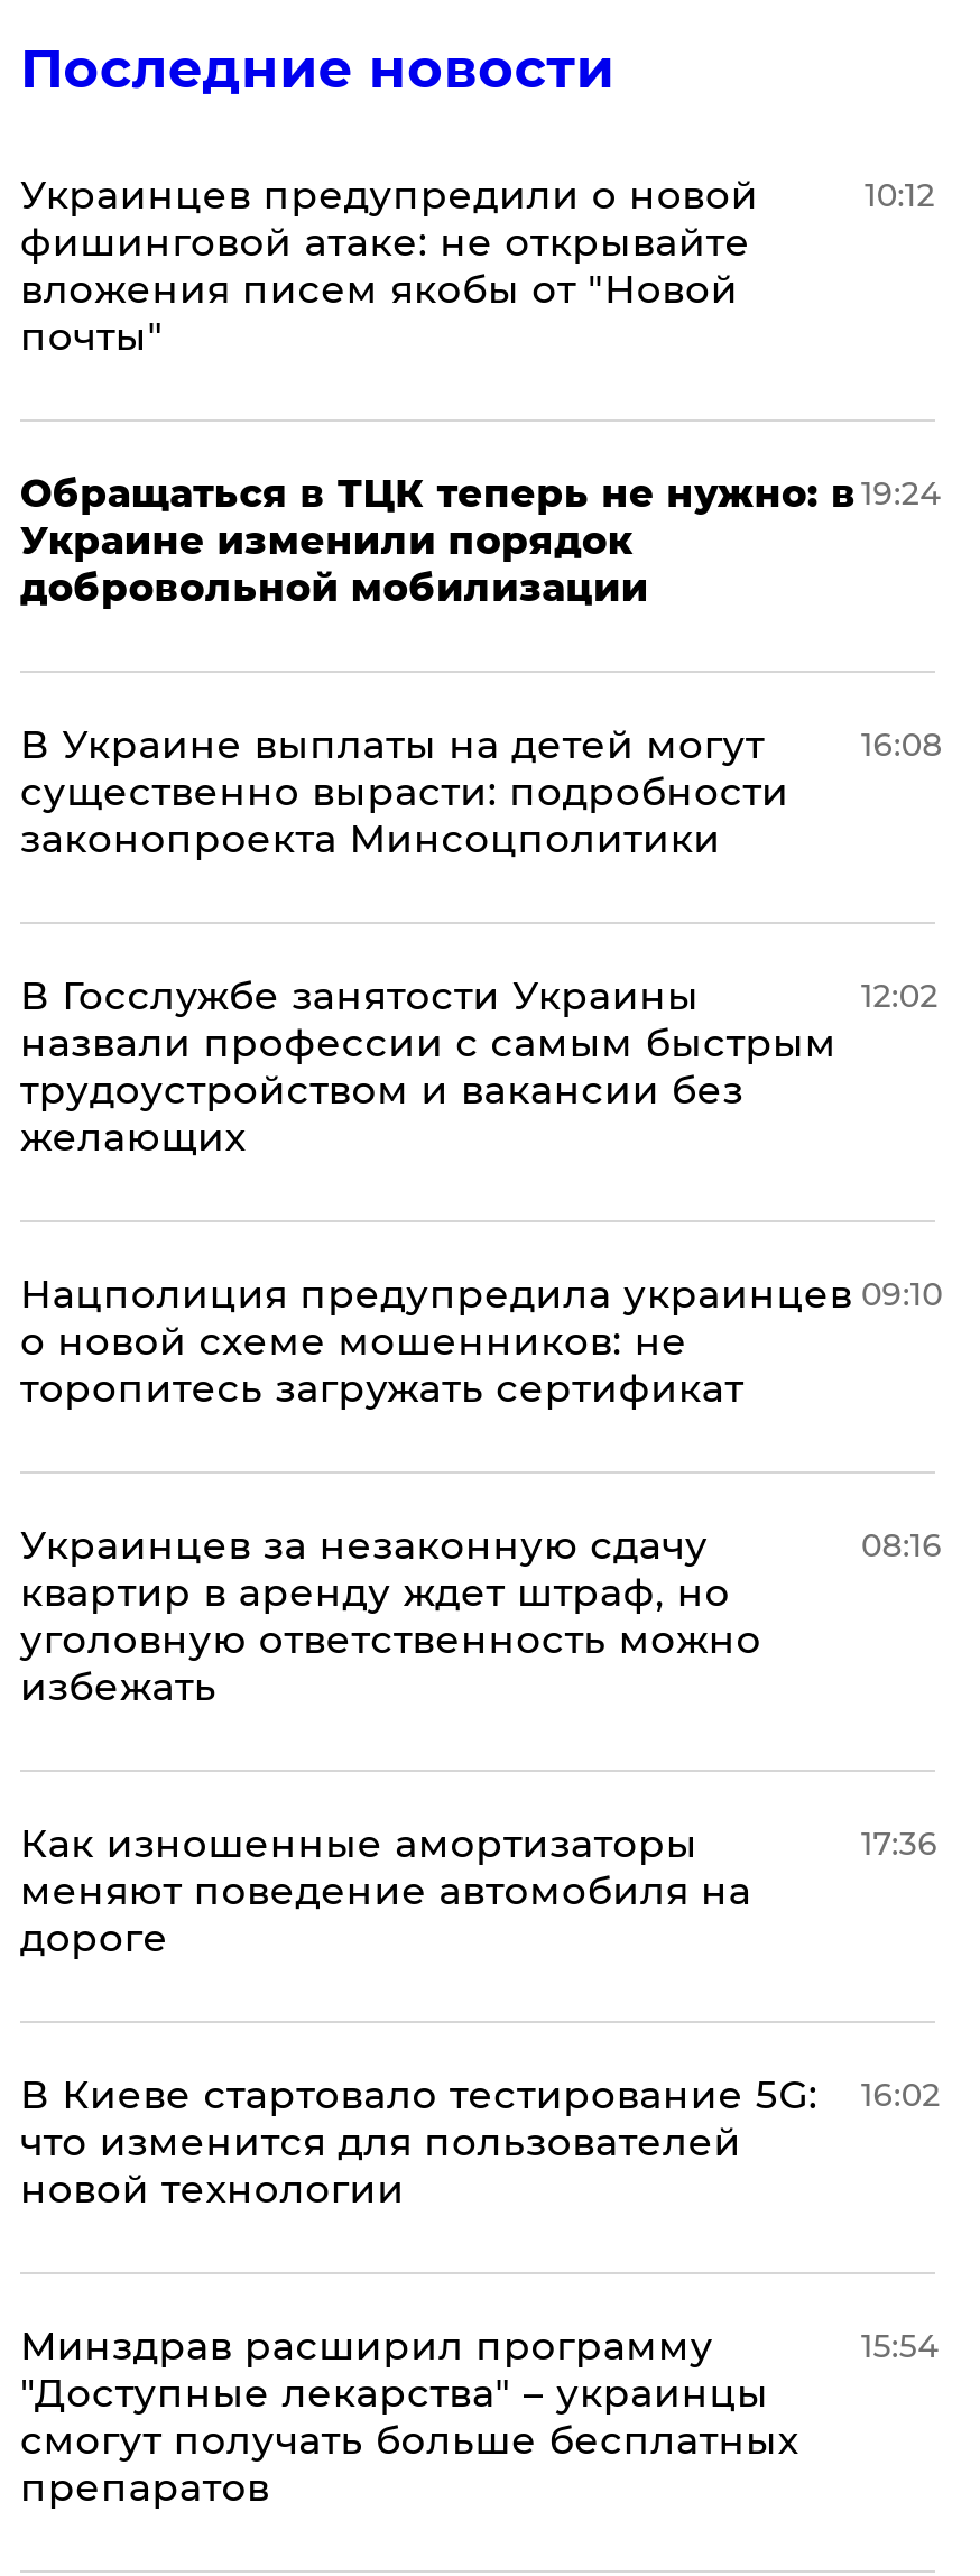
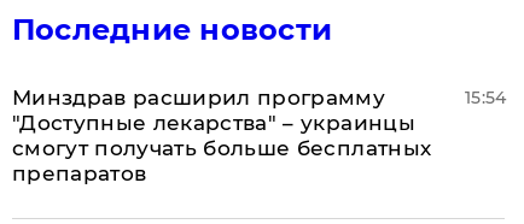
- Украинцев предупредили о новой
- фишинговой атаке: не открывайте
- вложения писем якобы от "Новой
- почты"

- 10:12

- Обращаться в ТЦК теперь не нужно: в
- Украине изменили порядок
- добровольной мобилизации

- 19:24

- В Украине выплаты на детей могут
- существенно вырасти: подробности
- законопроекта Минсоцполитики

- 16:08

- В Госслужбе занятости Украины
- назвали профессии с самым быстрым
- трудоустройством и вакансии без
- желающих

- 12:02

- Нацполиция предупредила украинцев
- о новой схеме мошенников: не
- торопитесь загружать сертификат

- 09:10

- Украинцев за незаконную сдачу
- квартир в аренду ждет штраф, но
- уголовную ответственность можно
- избежать

- 08:16

- Как изношенные амортизаторы
- меняют поведение автомобиля на
- дороге

- 17:36

- В Киеве стартовало тестирование 5G:
- что изменится для пользователей
- новой технологии

- 16:02
